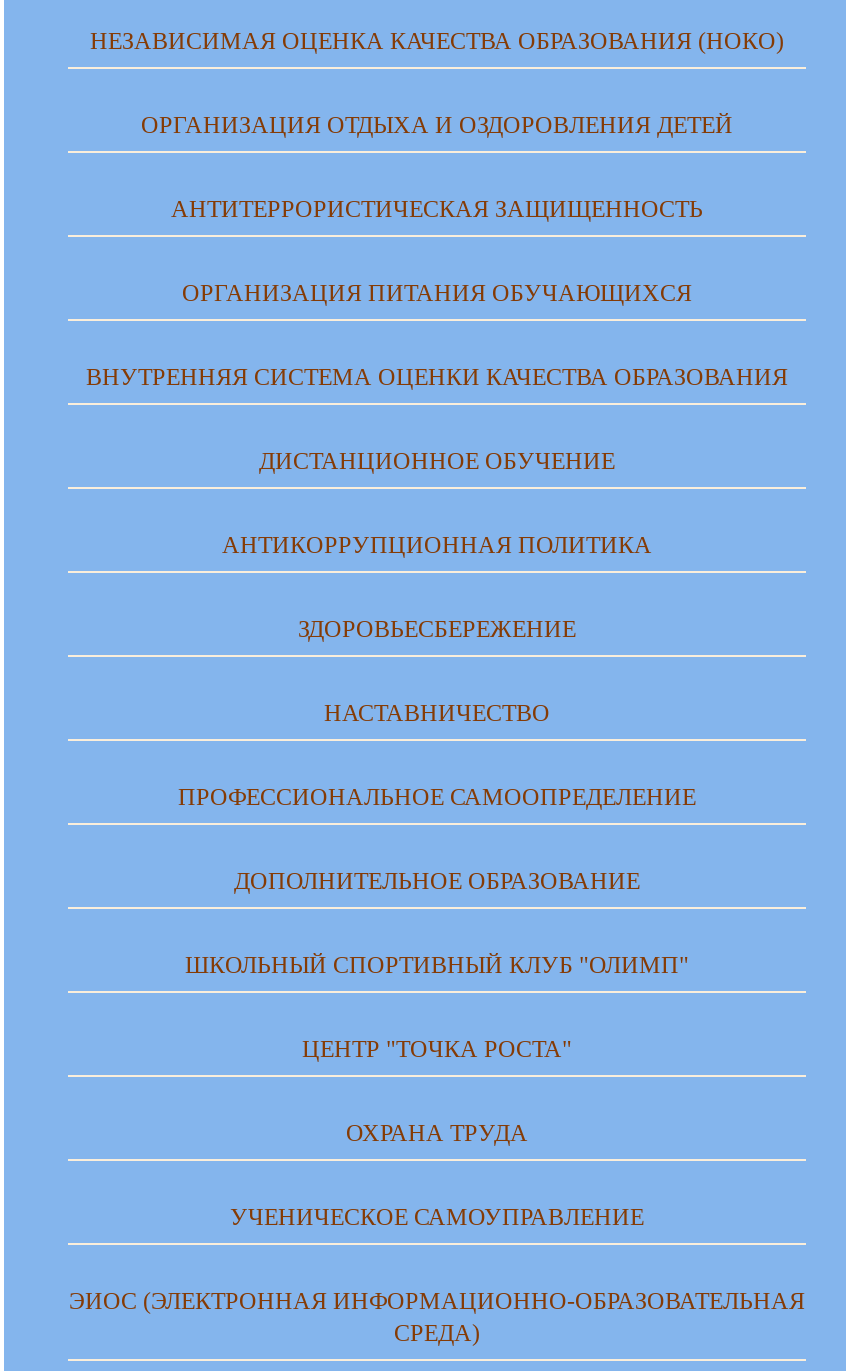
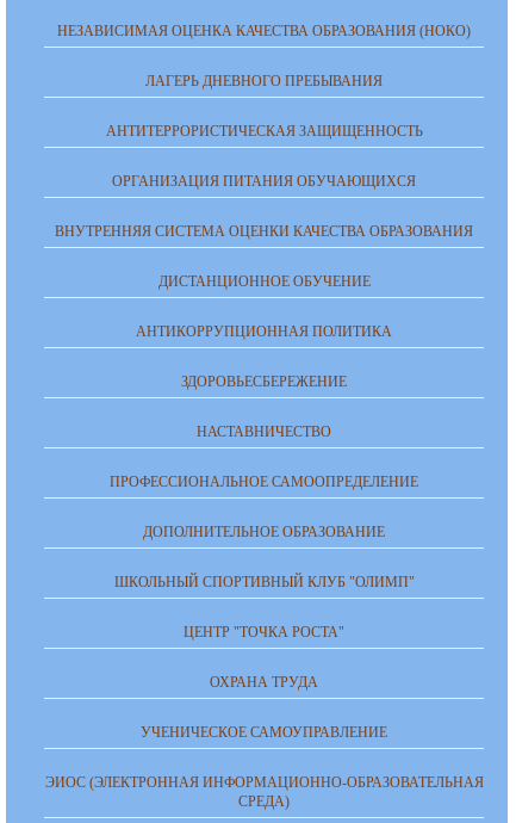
- ОРГАНИЗАЦИЯ ОТДЫХА И ОЗДОРОВЛЕНИЯ ДЕТЕЙ
+ ЛАГЕРЬ ДНЕВНОГО ПРЕБЫВАНИЯ
